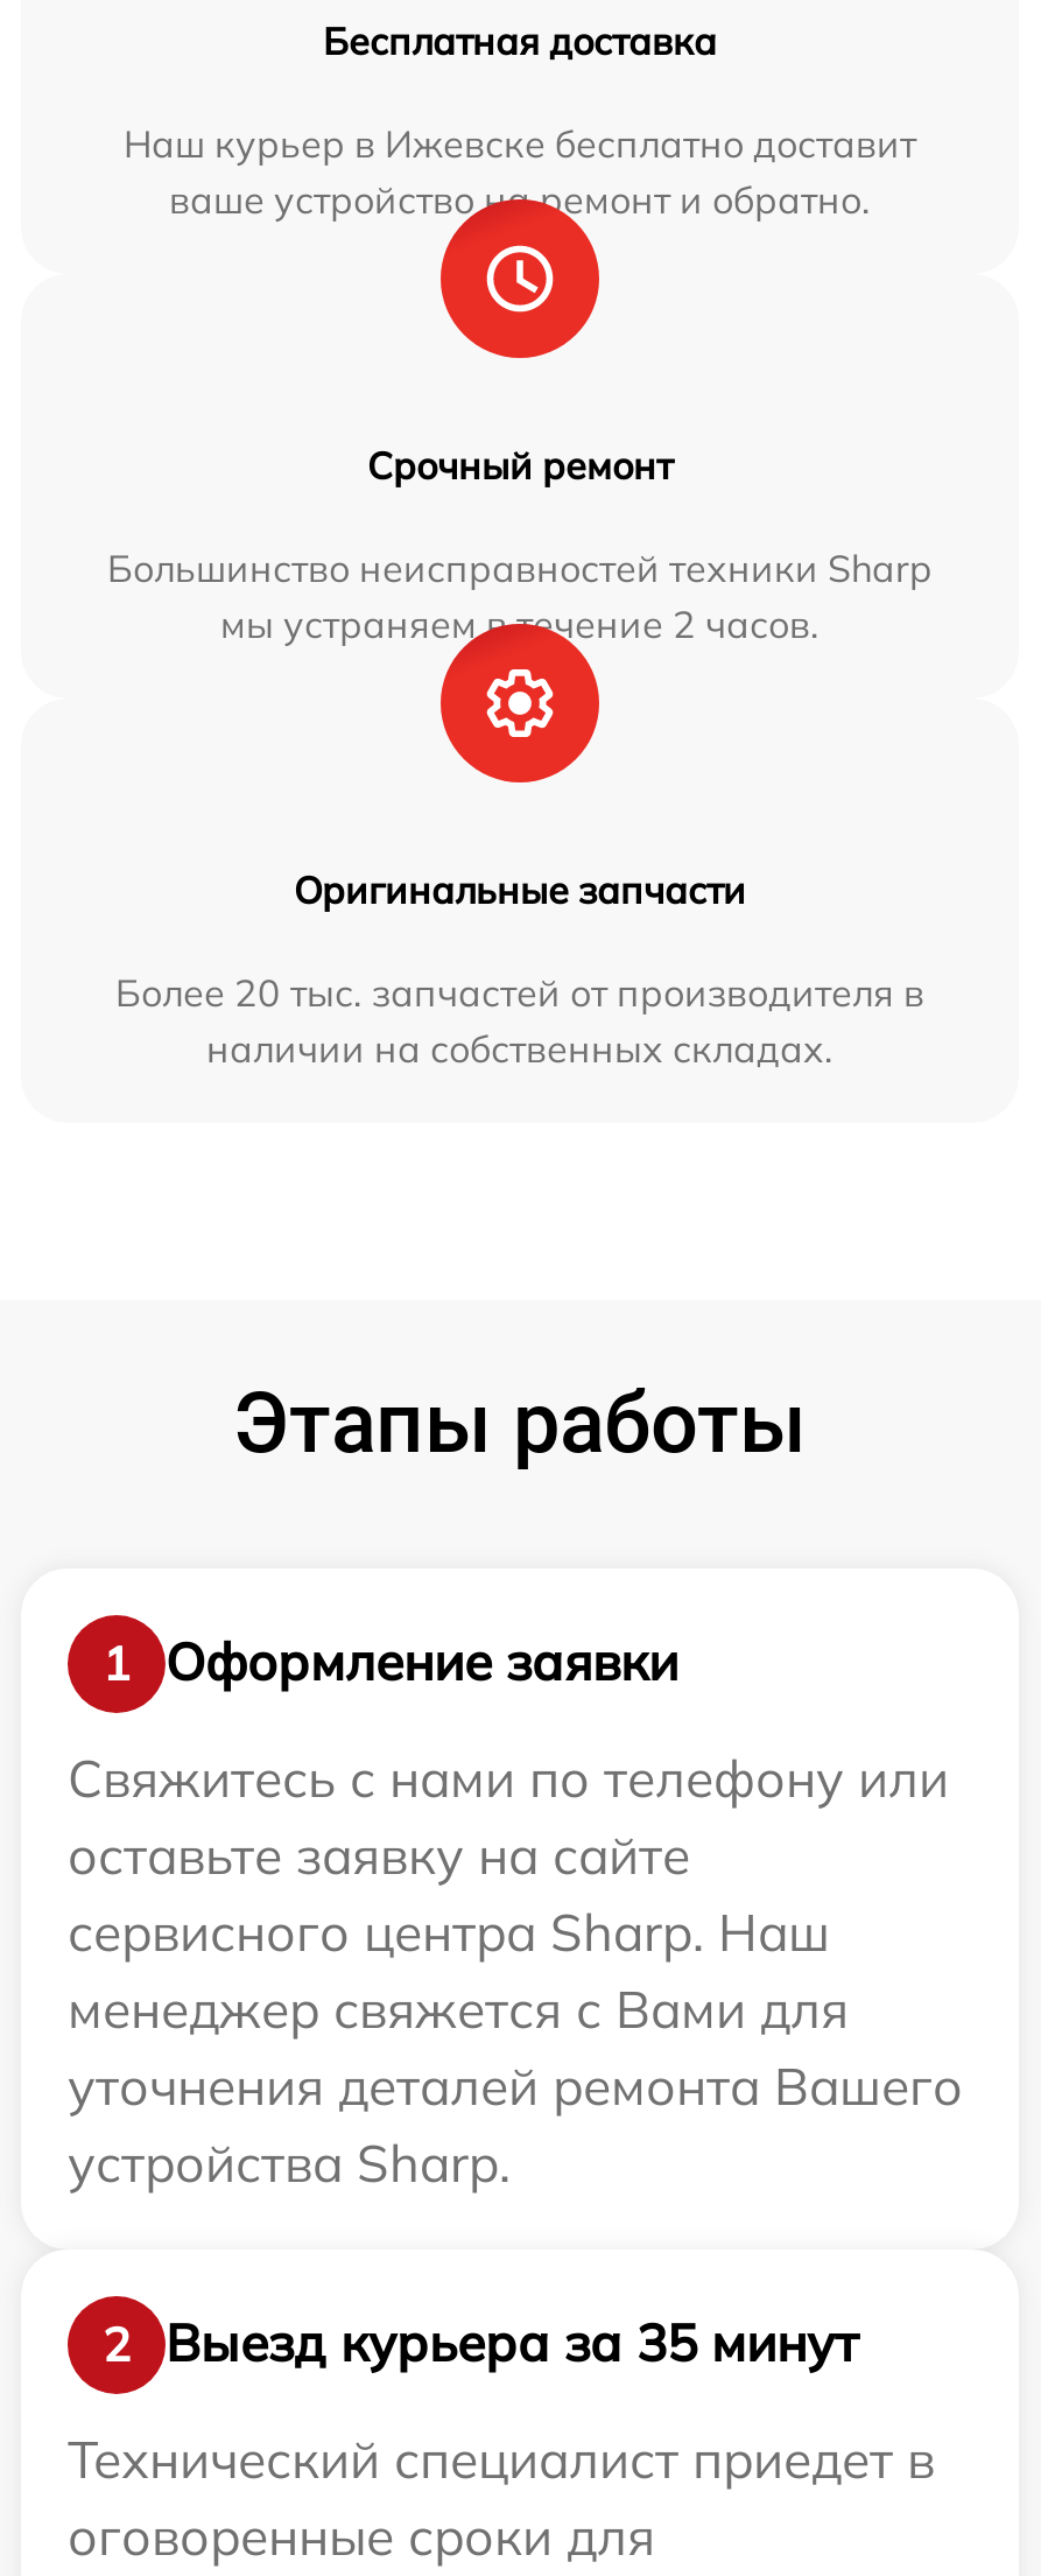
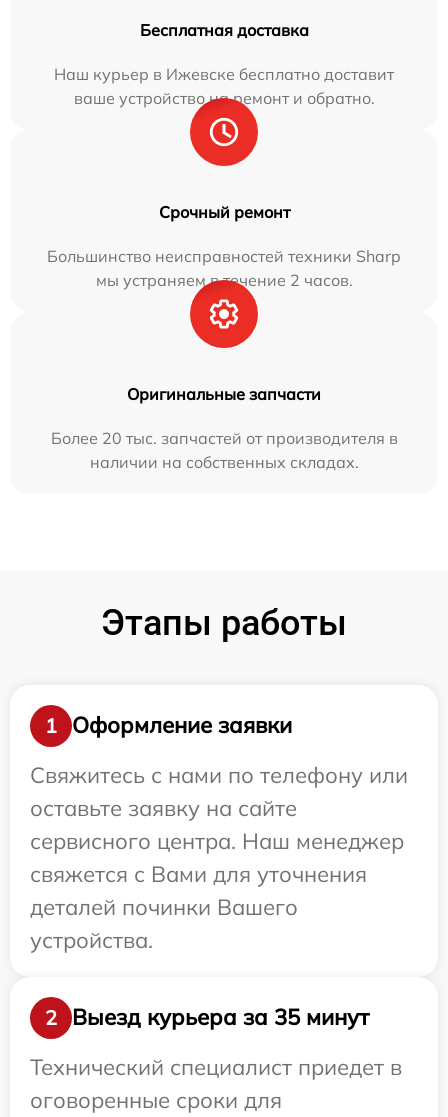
- сервисного центра Sharp. Наш
- менеджер свяжется с Вами для
- уточнения деталей ремонта Вашего
- устройства Sharp.
+ сервисного центра. Наш менеджер
+ свяжется с Вами для уточнения
+ деталей починки Вашего
+ устройства.
